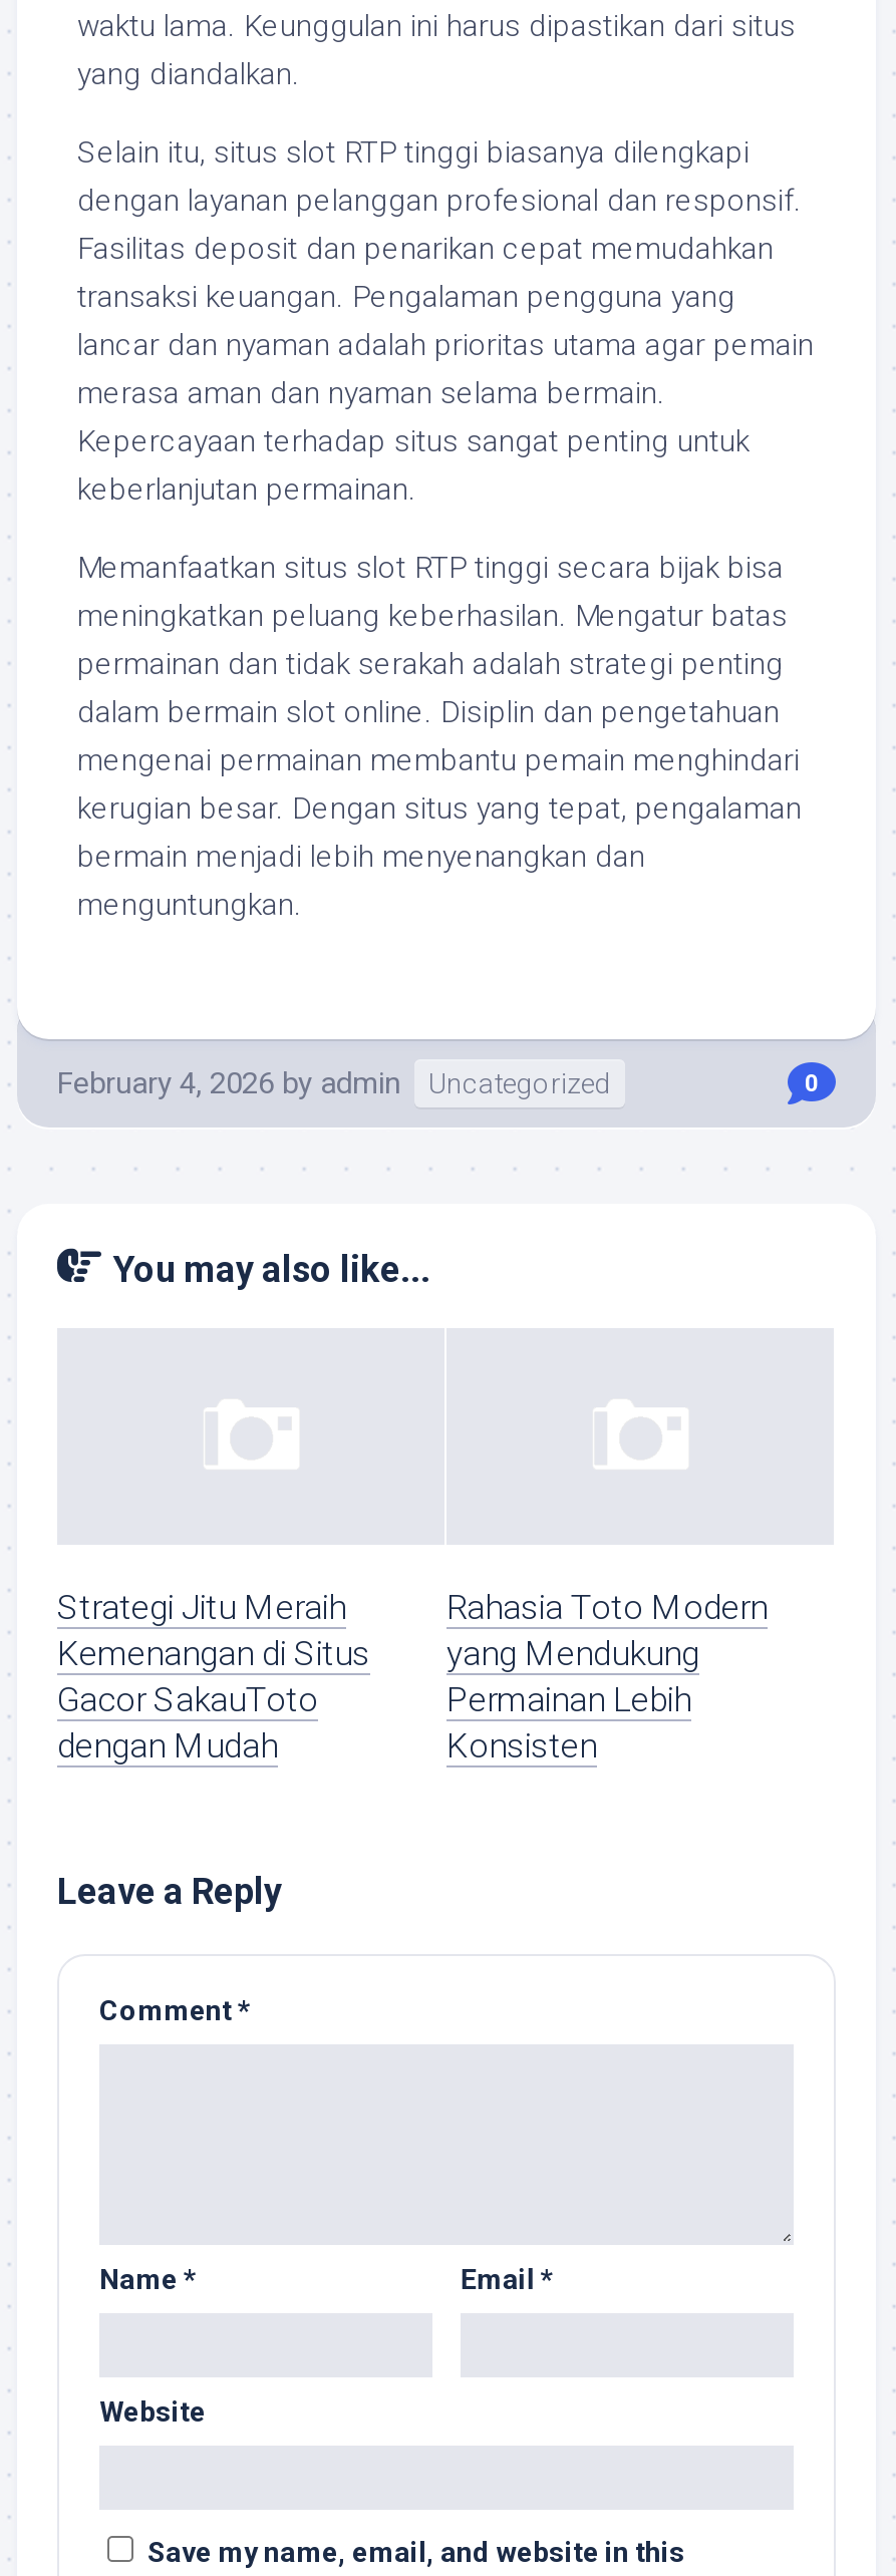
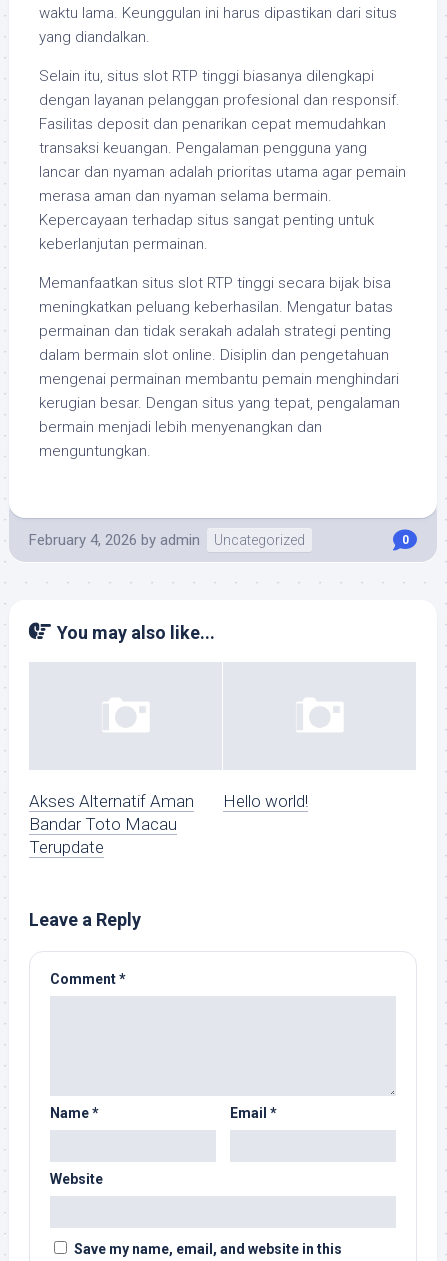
- Strategi Jitu Meraih
- Kemenangan di Situs
- Gacor SakauToto
- dengan Mudah
+ Akses Alternatif Aman
+ Bandar Toto Macau
+ Terupdate

- Rahasia Toto Modern
- yang Mendukung
- Permainan Lebih
- Konsisten
+ Hello world!
